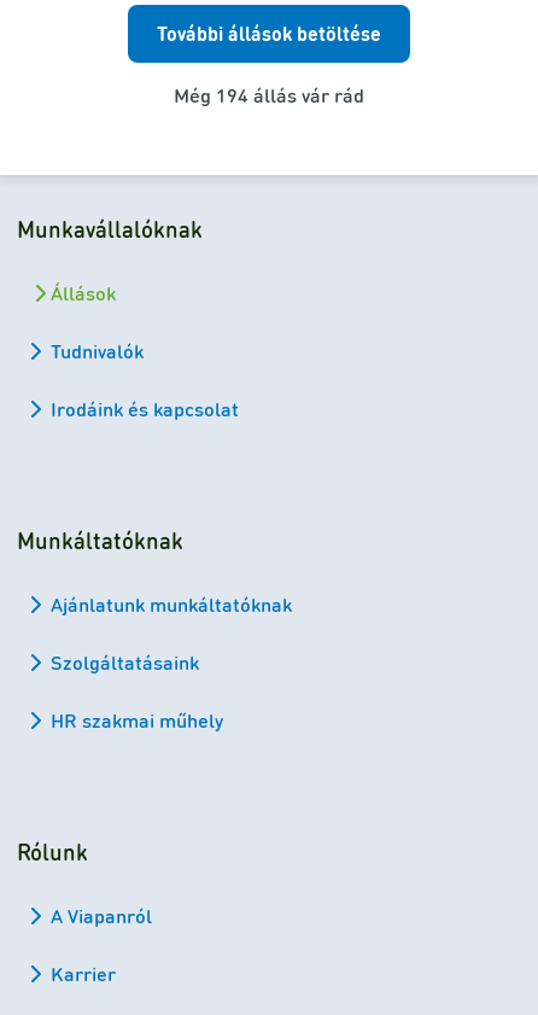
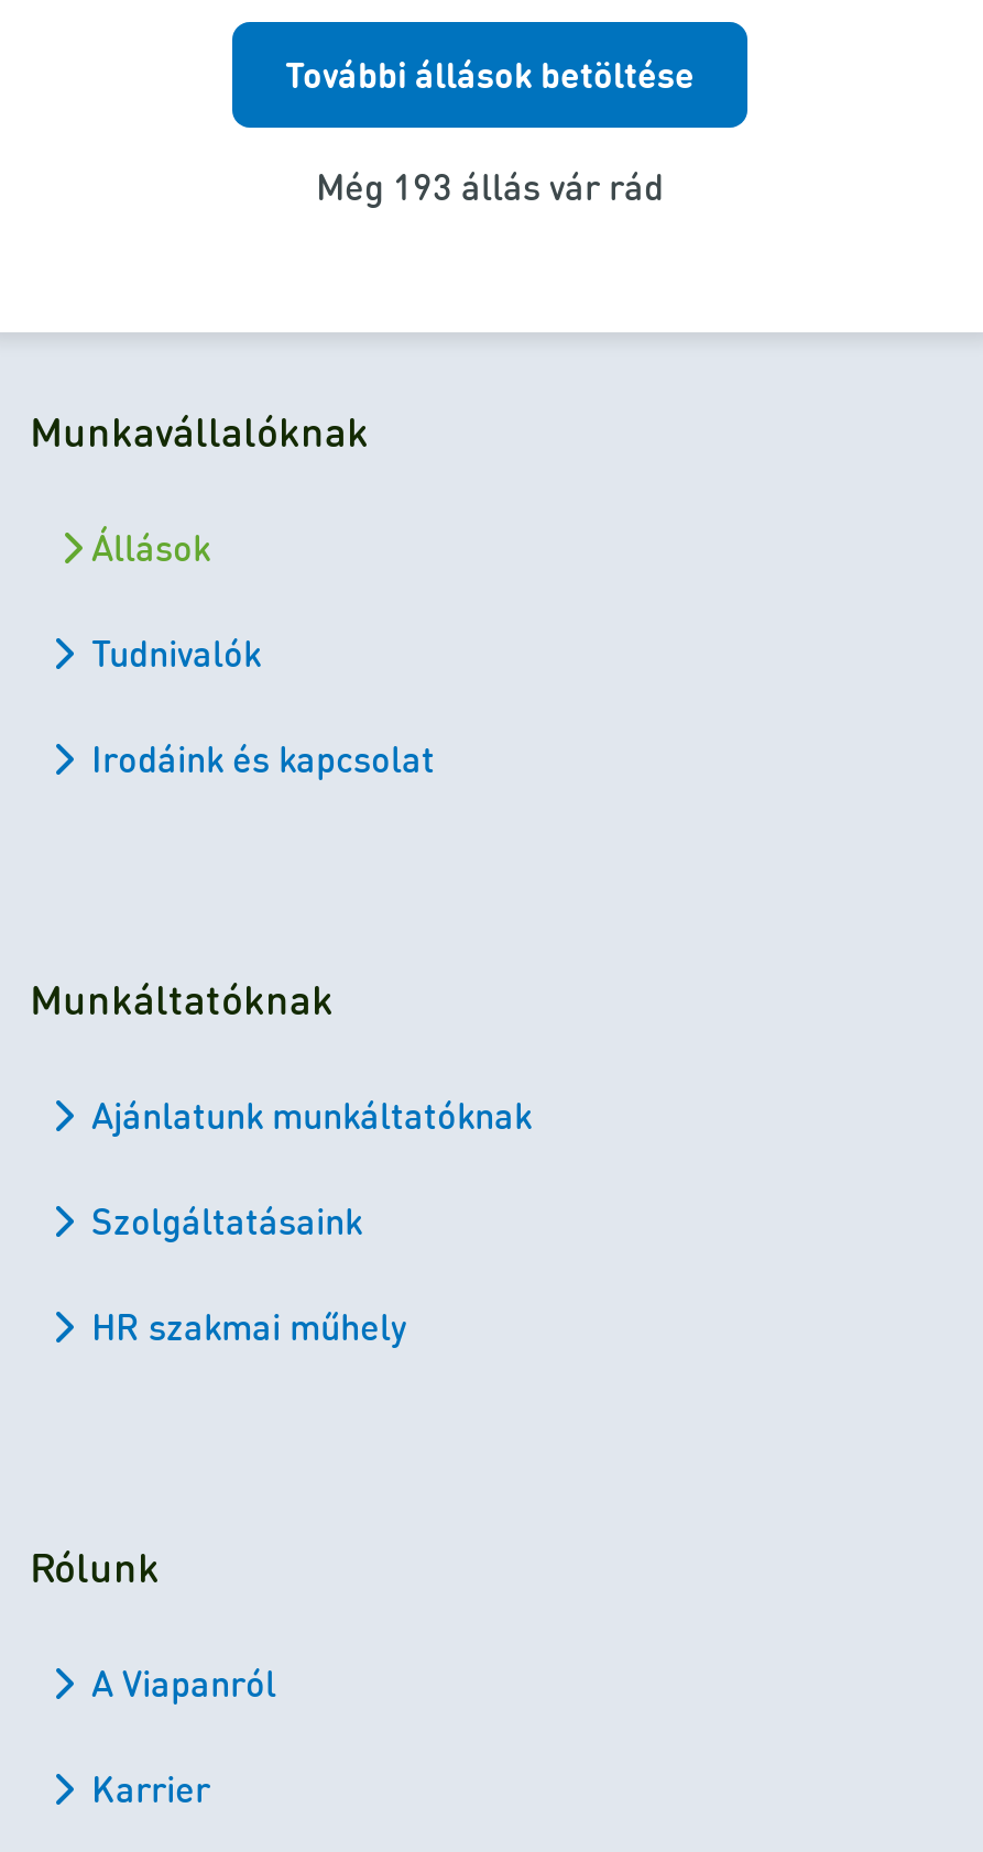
- Még 194 állás vár rád
+ Még 193 állás vár rád
